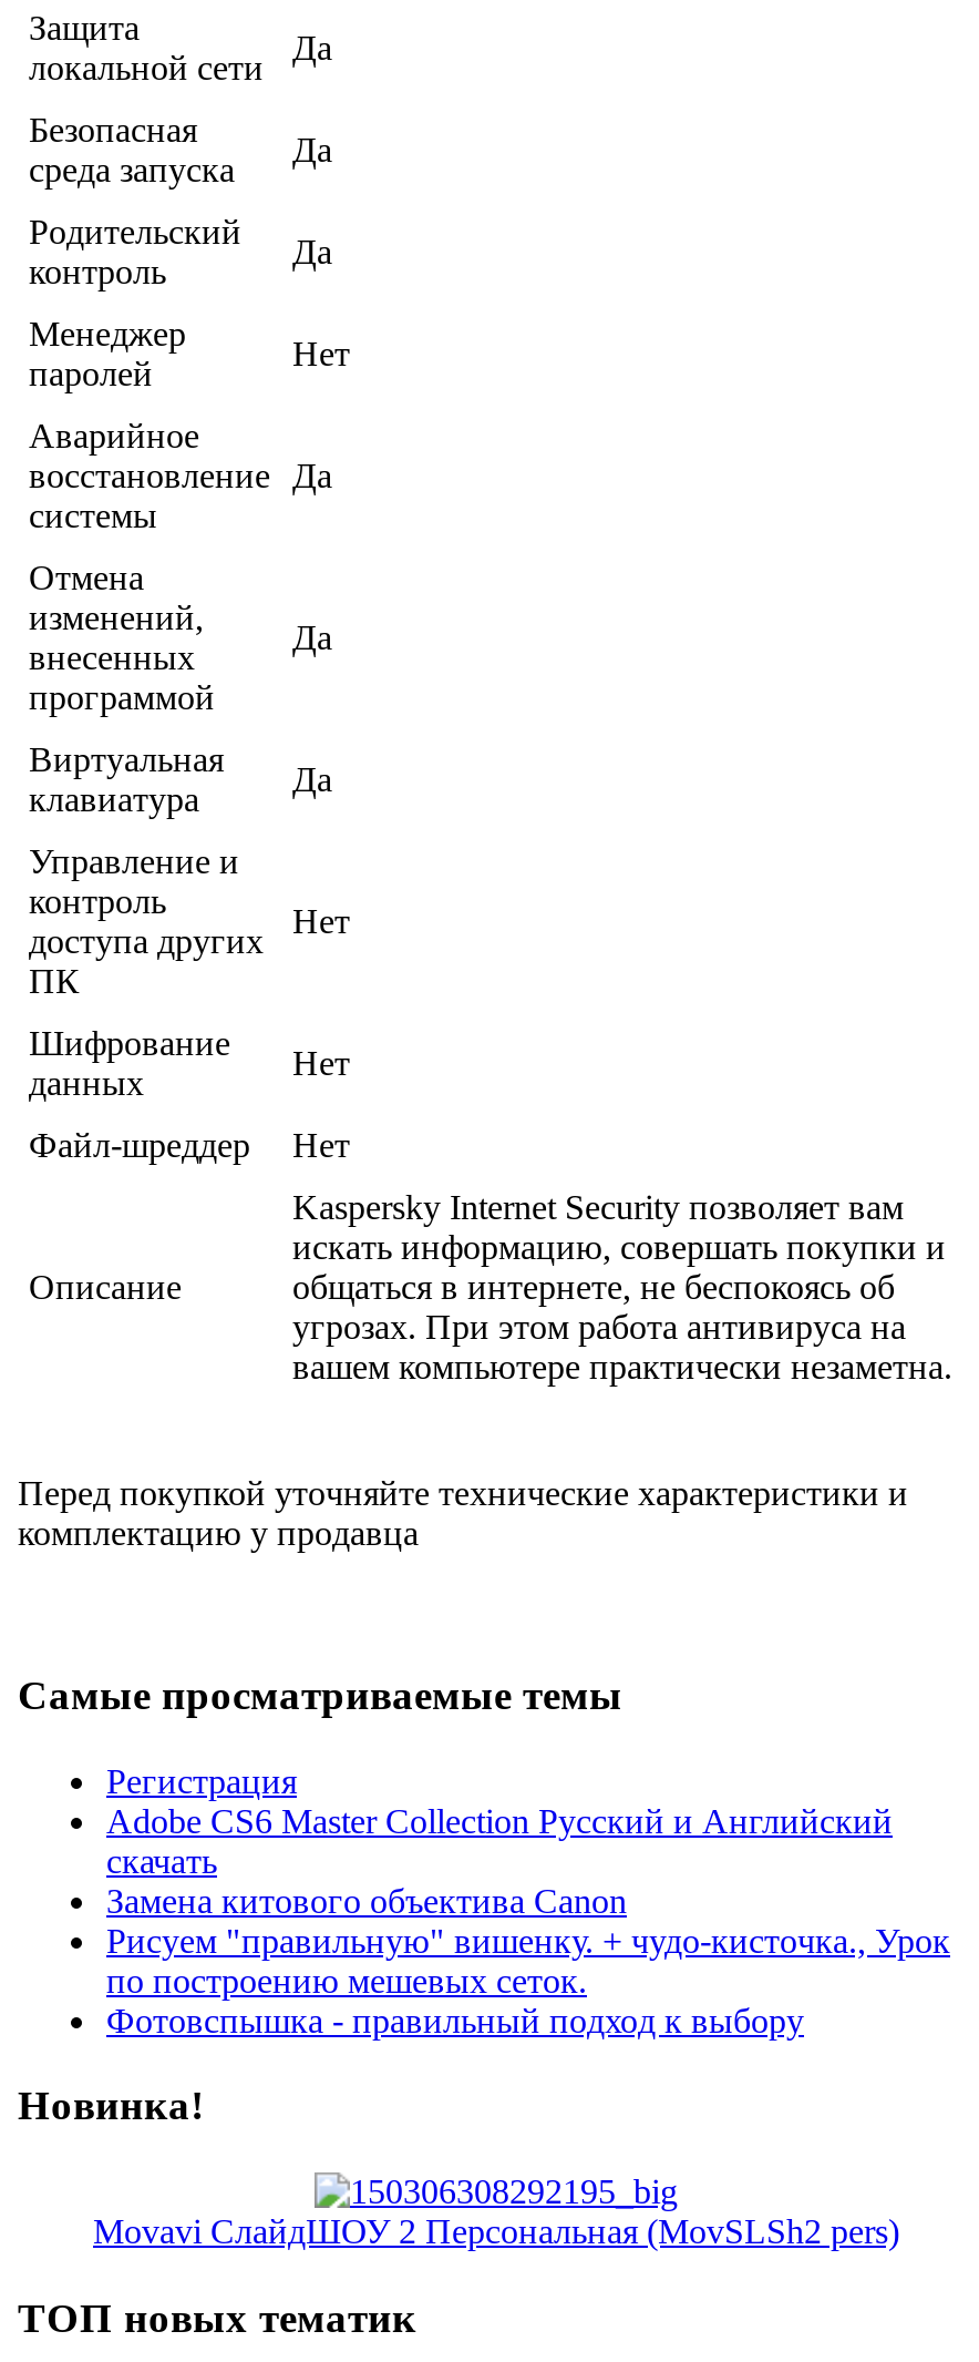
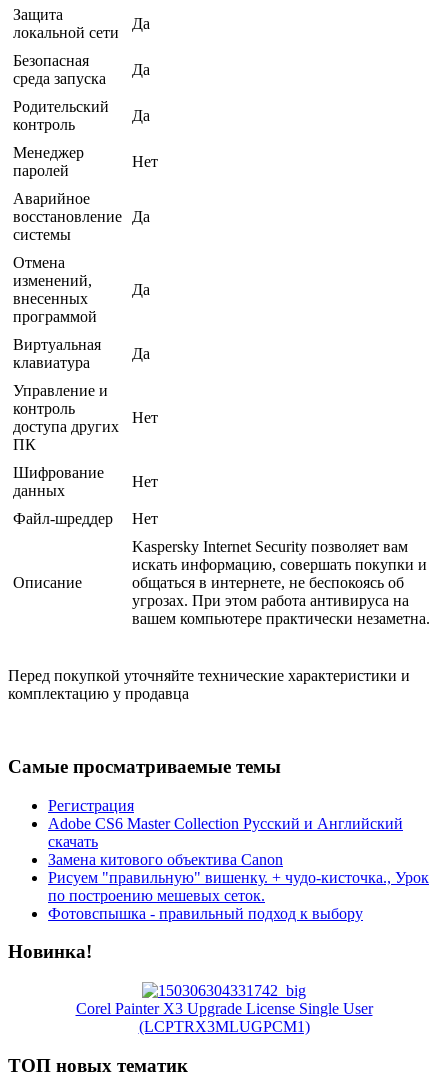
- Movavi СлайдШОУ 2 Персональная (MovSLSh2 pers)
+ Corel Painter X3 Upgrade License Single User
+ (LCPTRX3MLUGPCM1)
